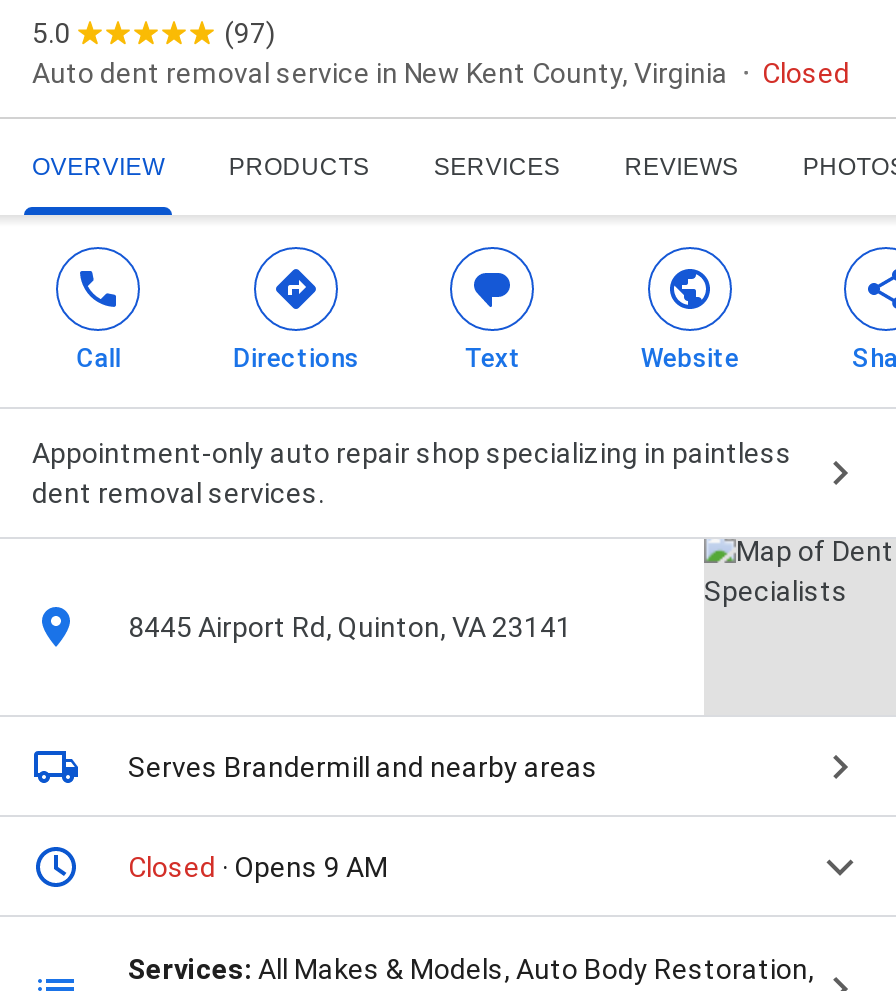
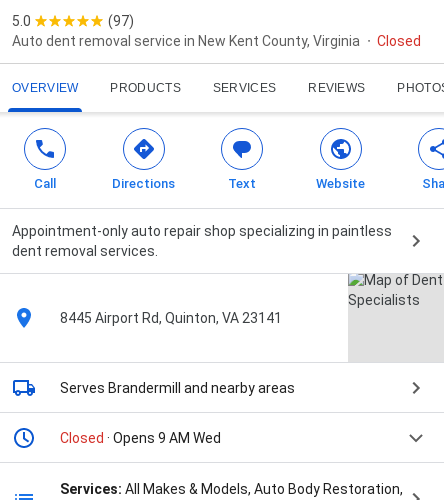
- Closed · Opens 9 AM
+ Closed · Opens 9 AM Wed
